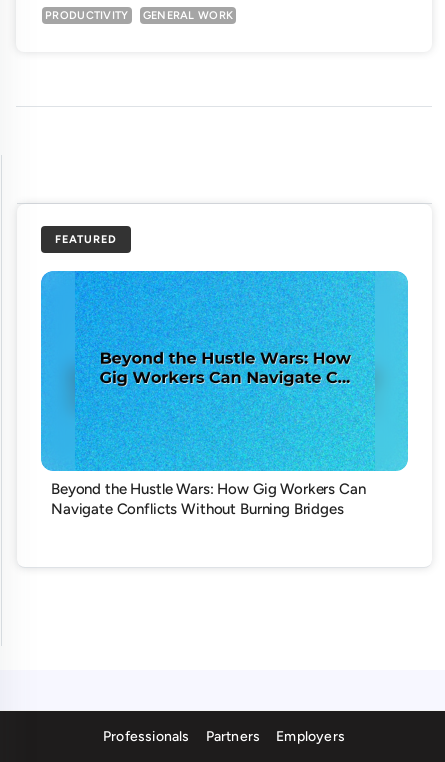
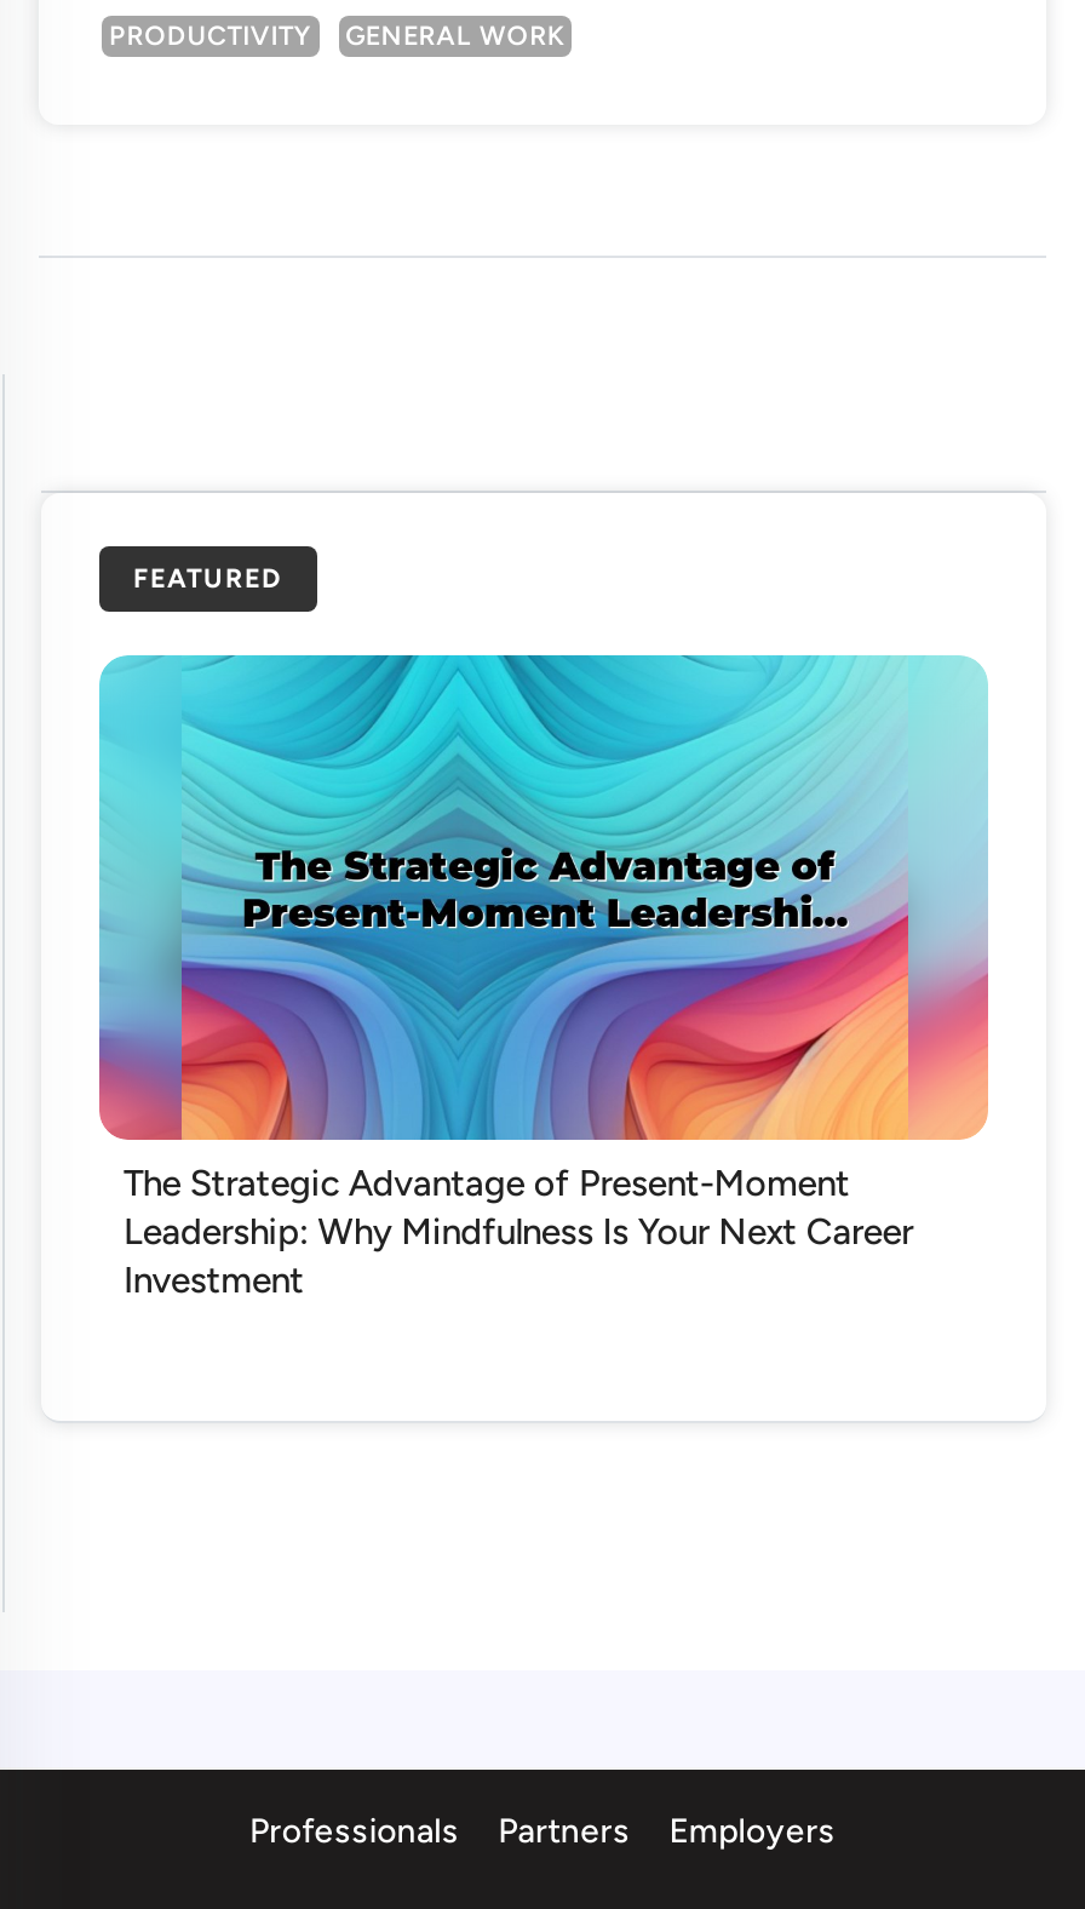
- [image]
- Beyond the Hustle Wars: How Gig Workers Can
- Navigate Conflicts Without Burning Bridges
+ [image]
+ The Strategic Advantage of Present-Moment
+ Leadership: Why Mindfulness Is Your Next Career
+ Investment
